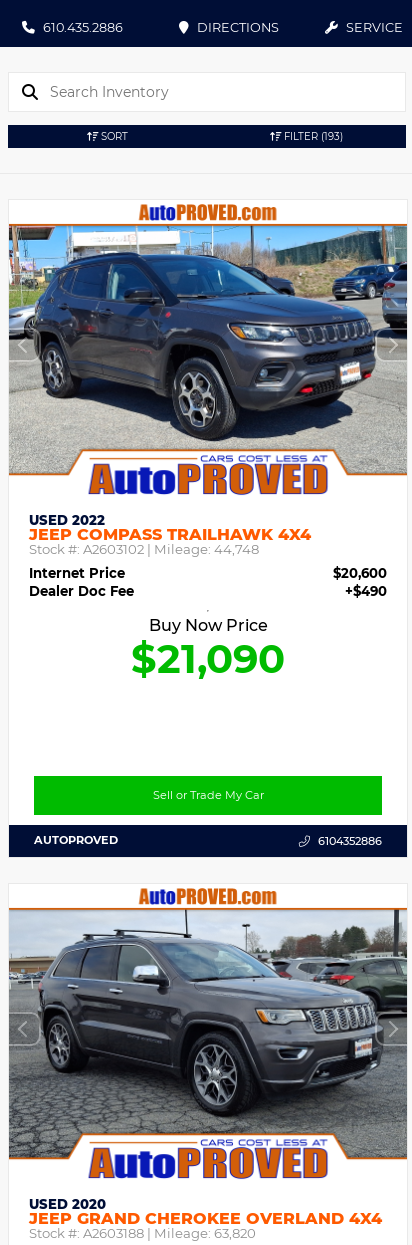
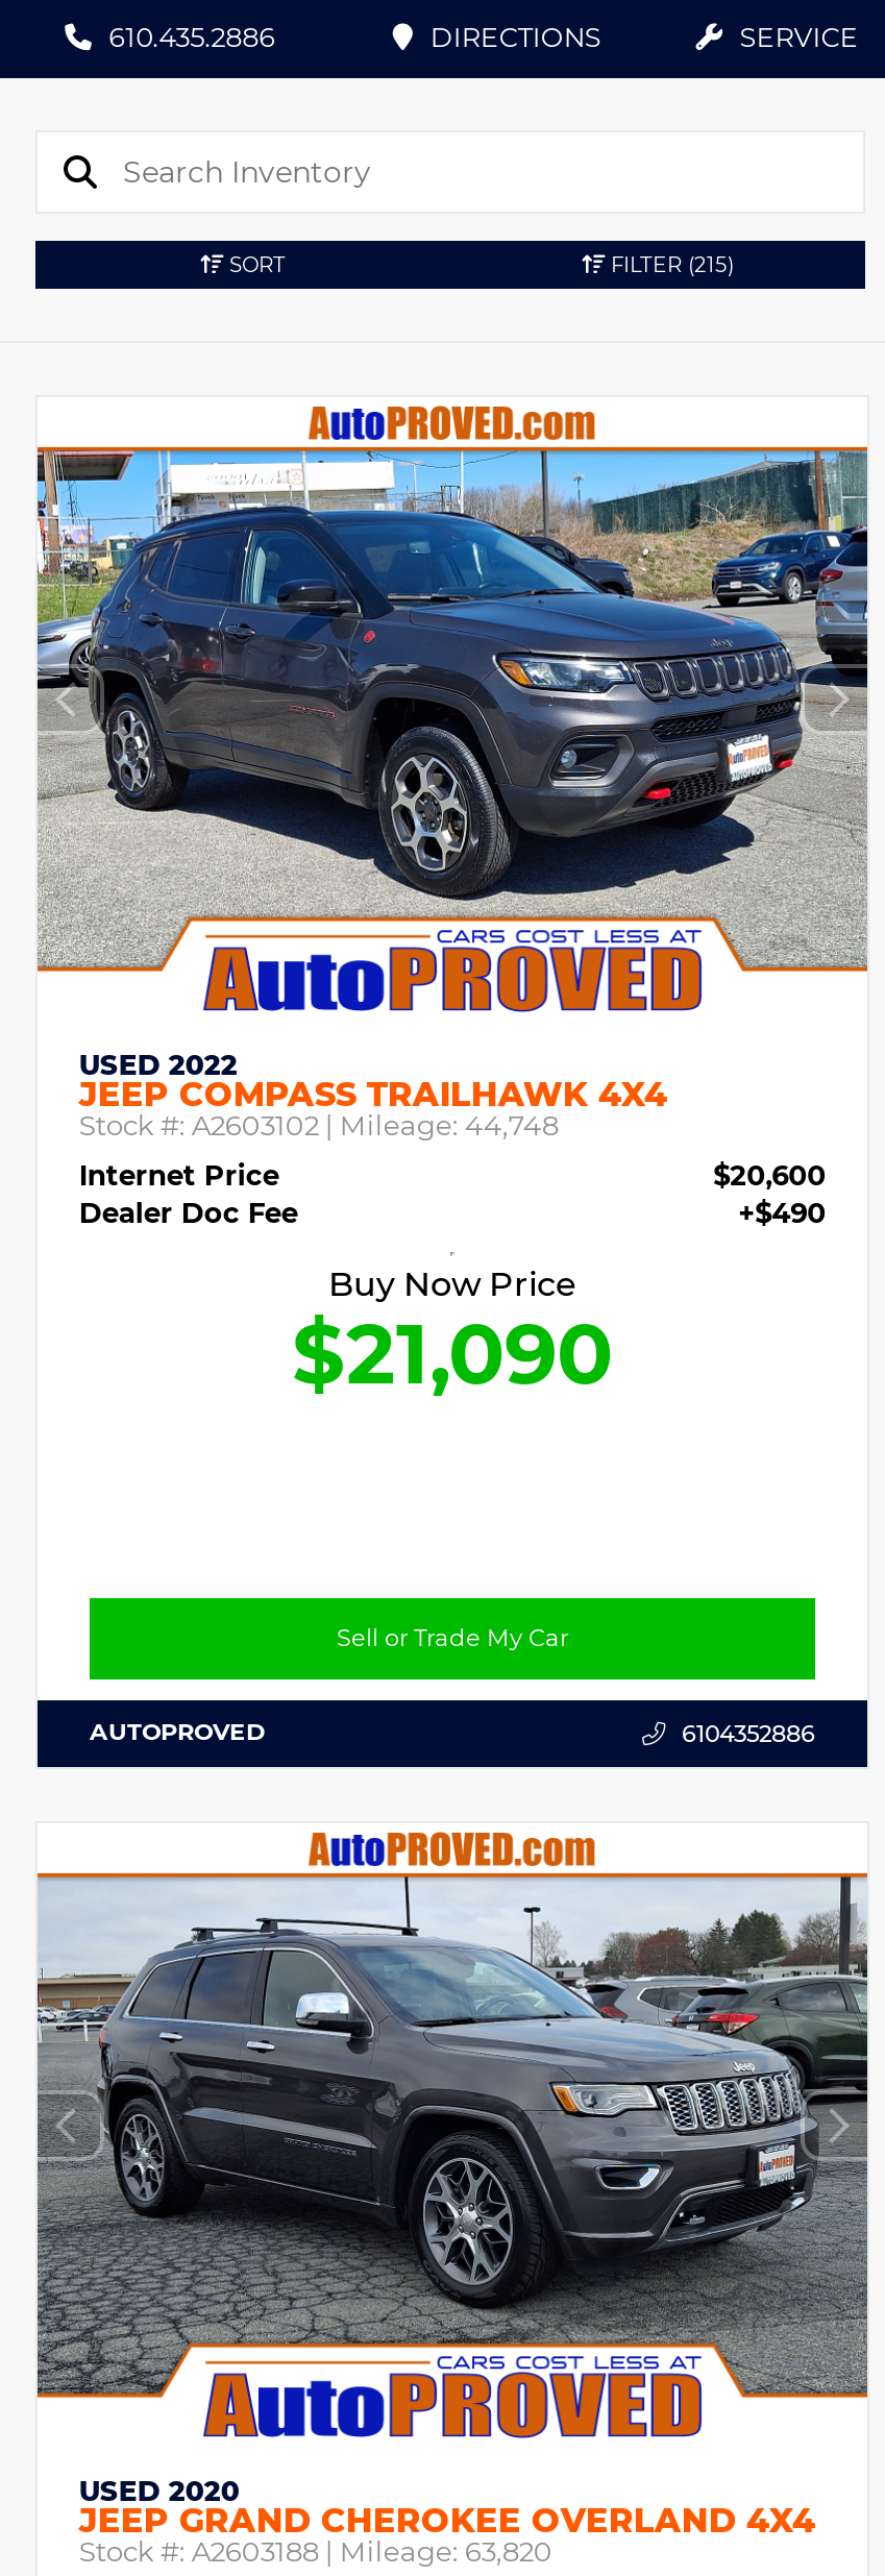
- FILTER (193)
+ FILTER (215)
